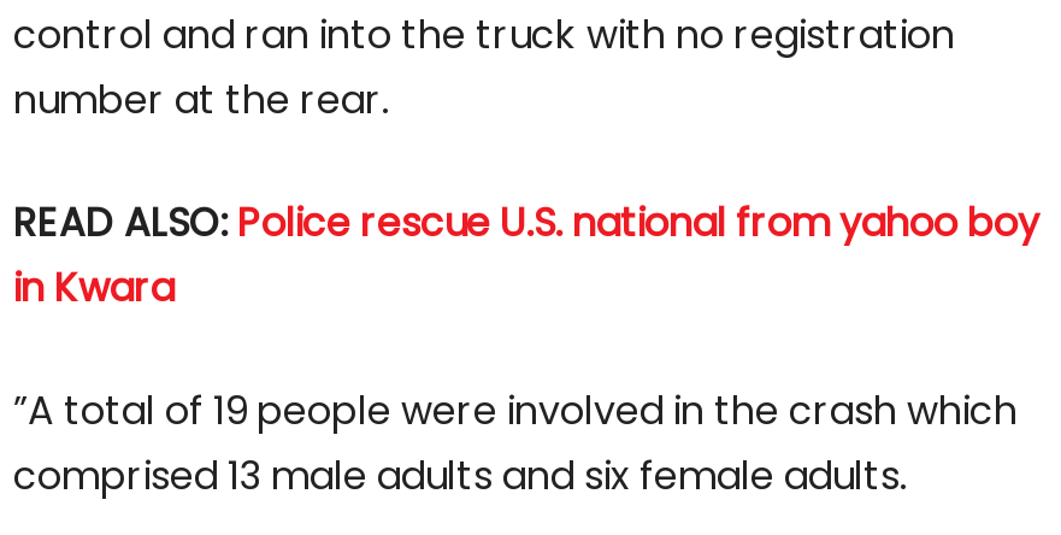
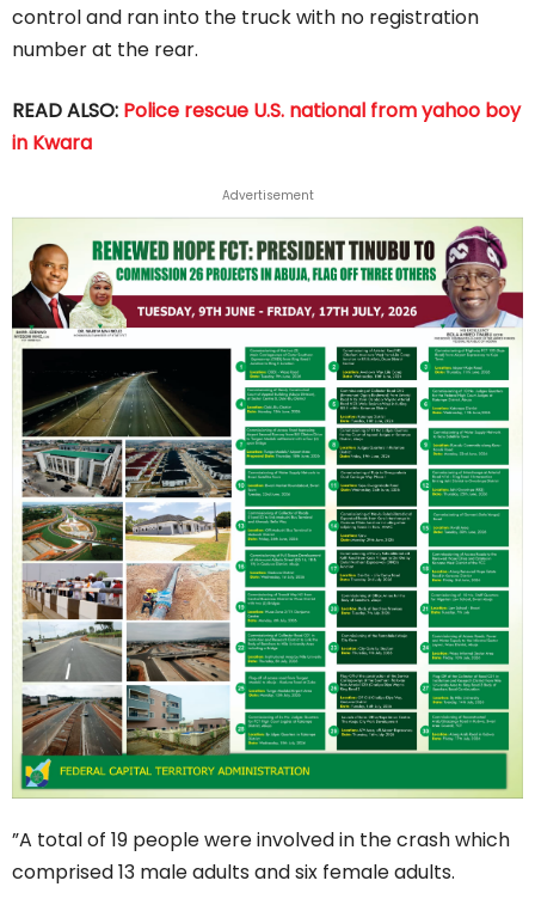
+ [image]

+ Advertisement
